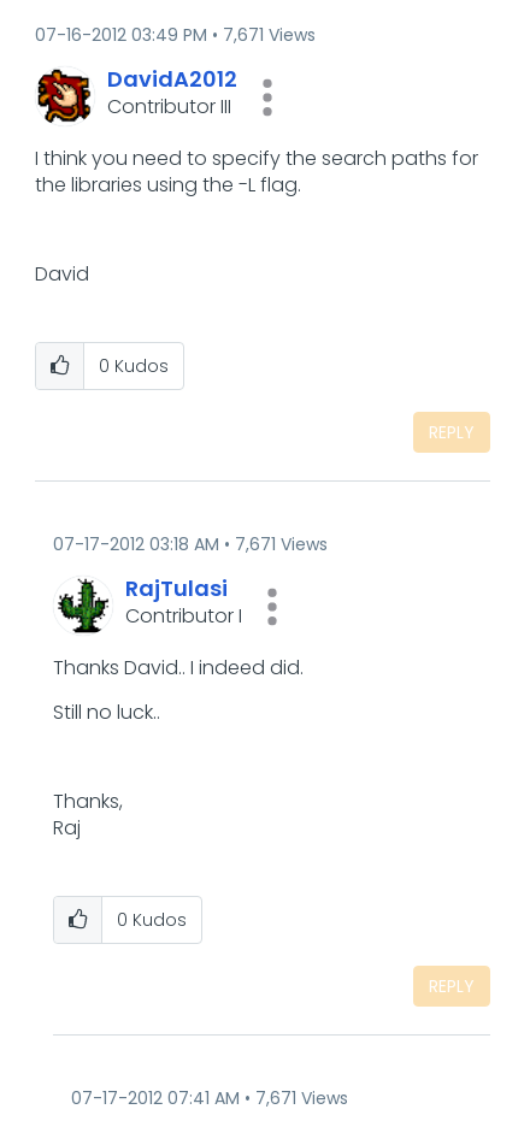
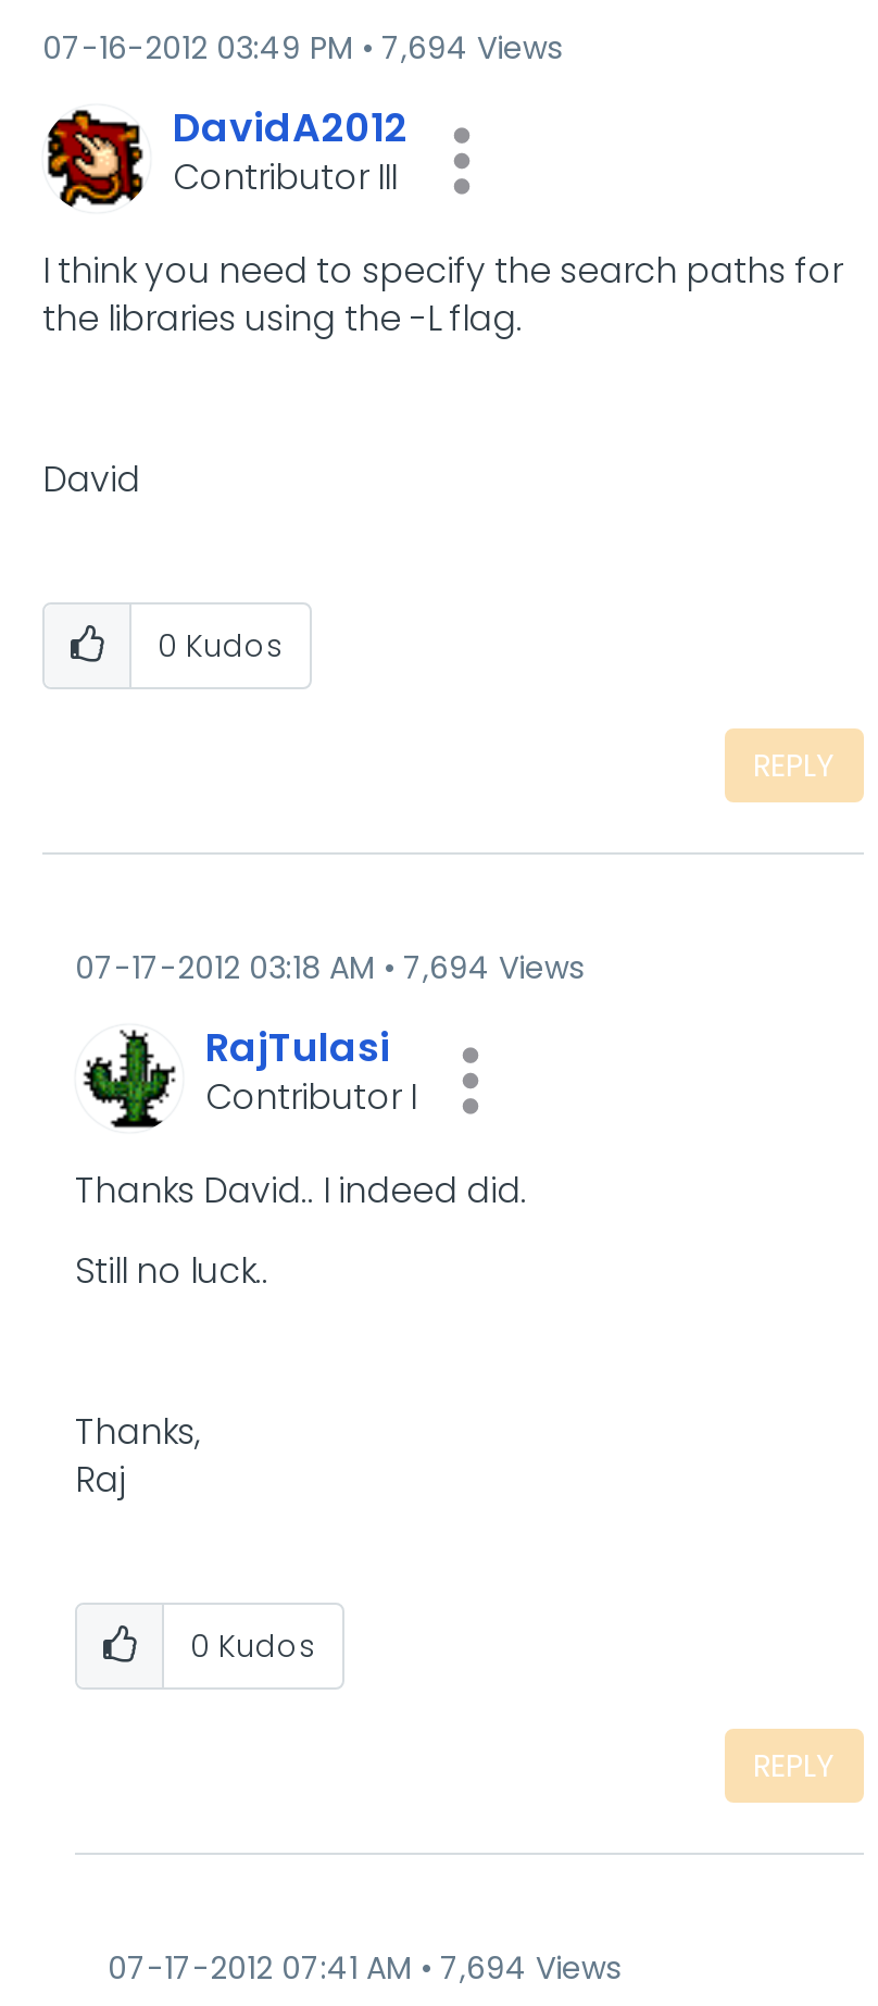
- 07-16-2012 03:49 PM 7,671 Views
+ 07-16-2012 03:49 PM 7,694 Views

- 07-17-2012 03:18 AM 7,671 Views
+ 07-17-2012 03:18 AM 7,694 Views

- 07-17-2012 07:41 AM 7,671 Views
+ 07-17-2012 07:41 AM 7,694 Views
